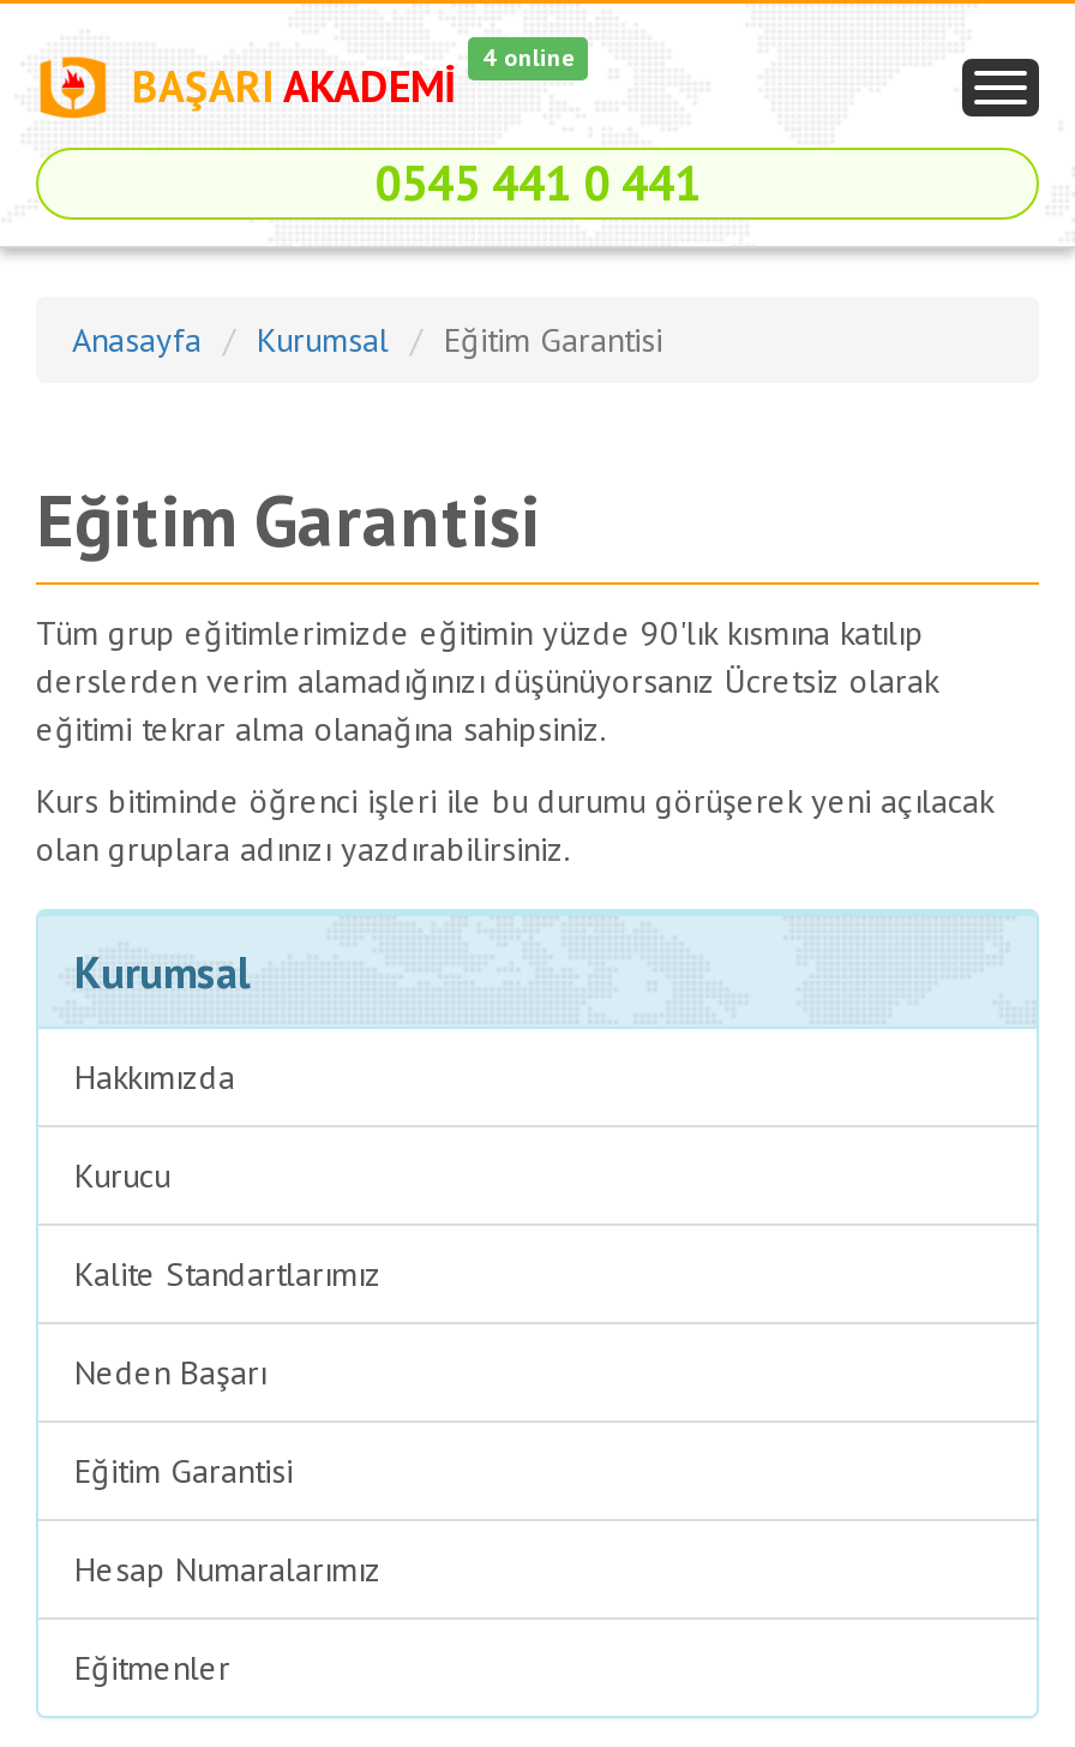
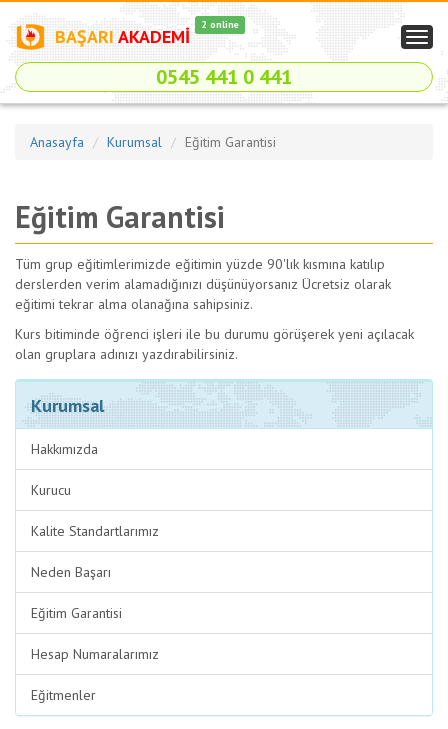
- 4 online
+ 2 online
